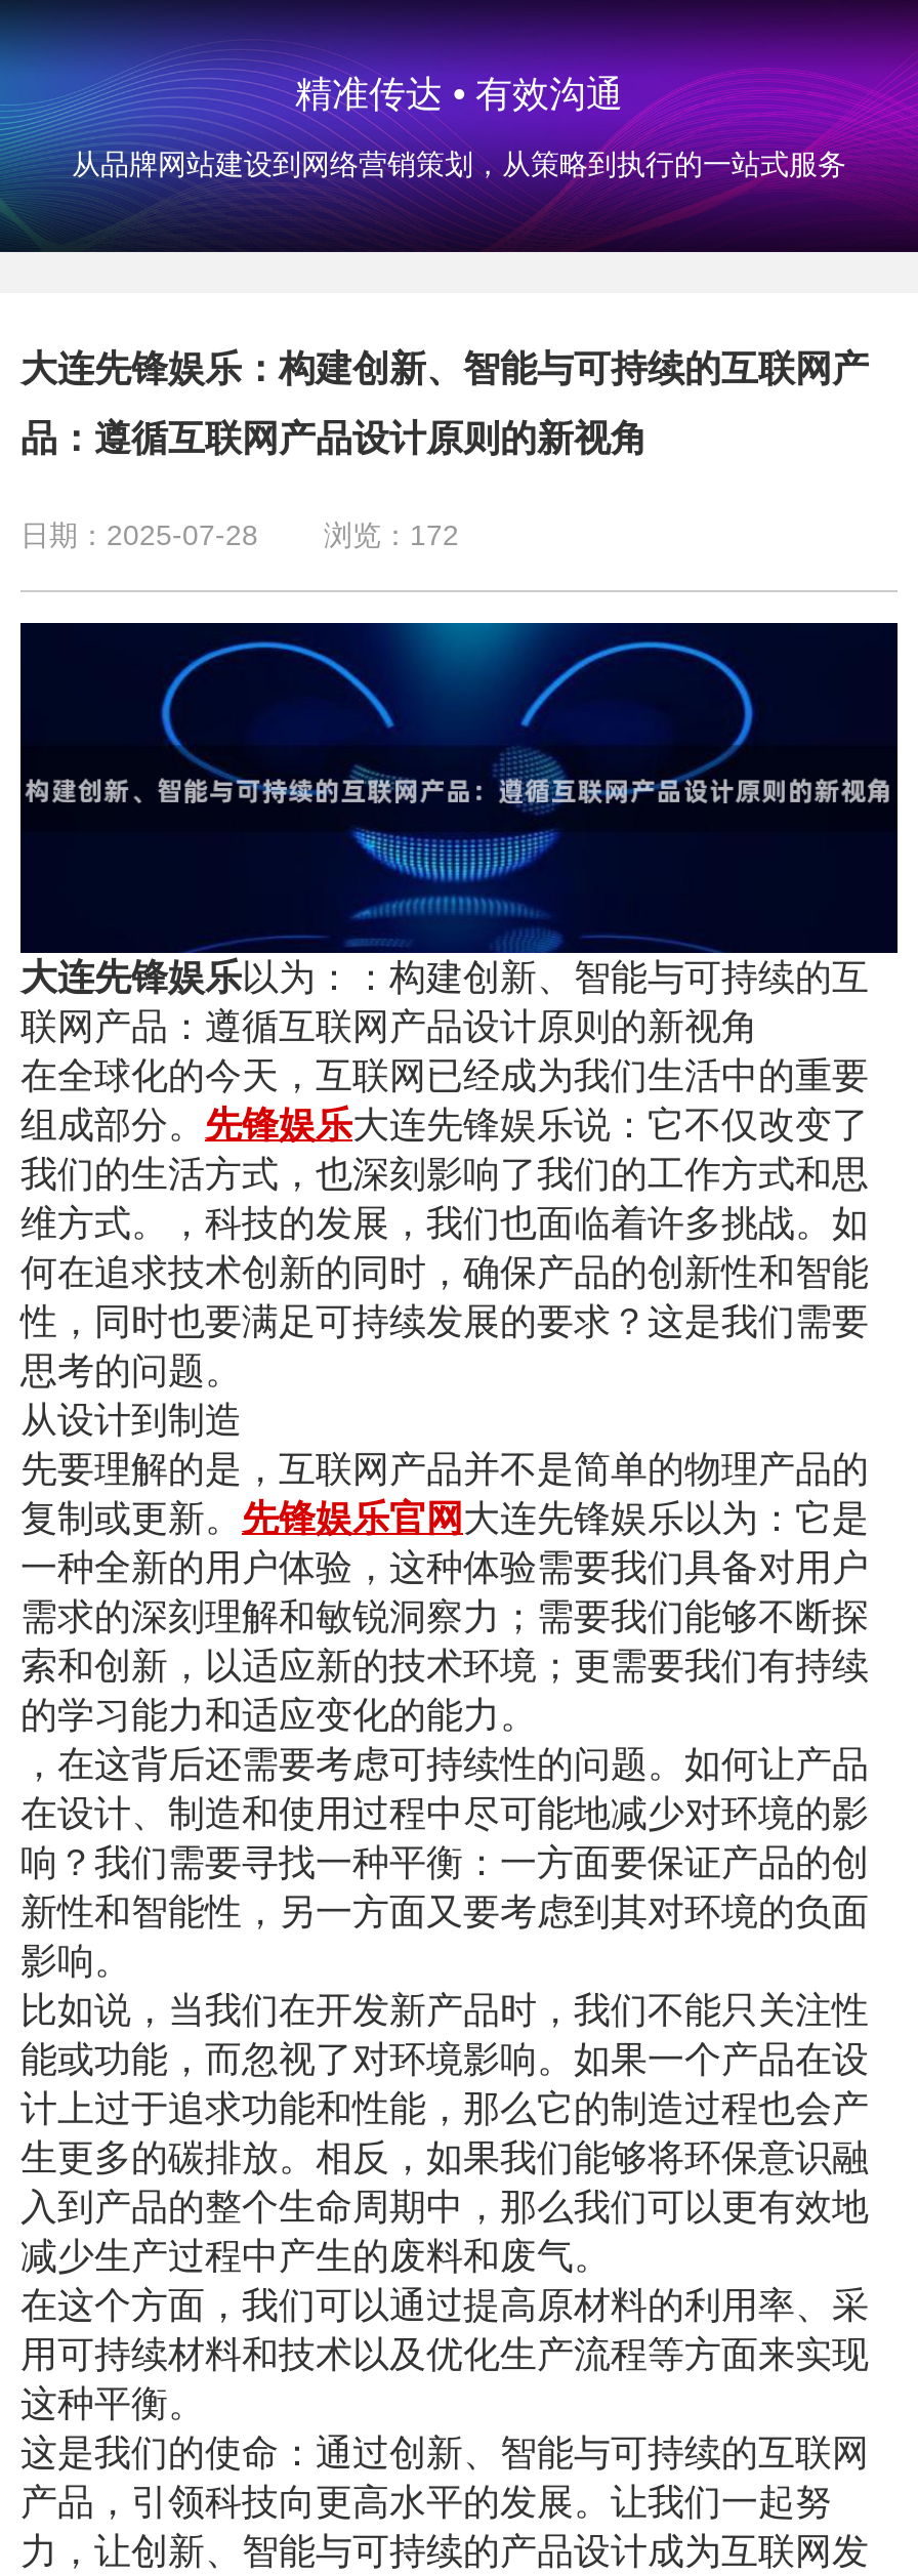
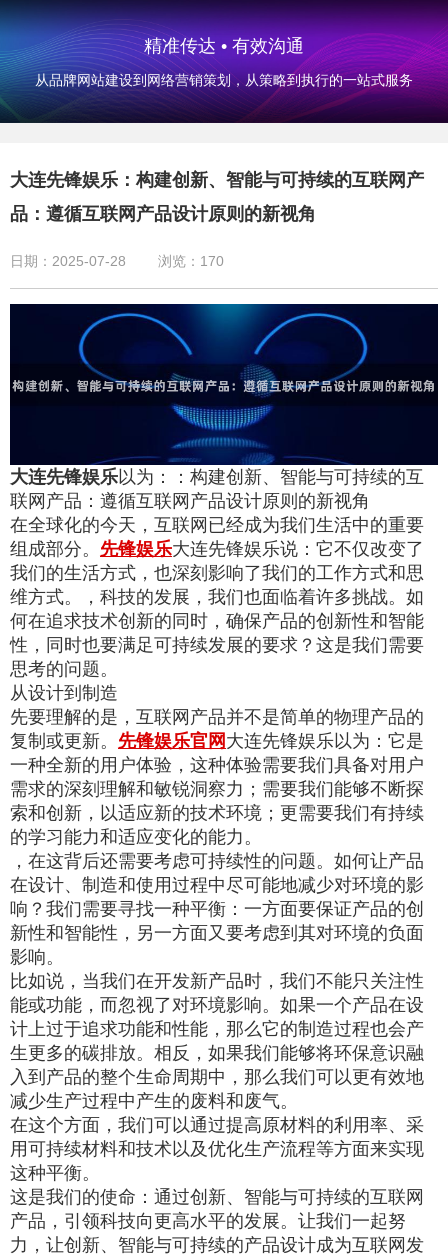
- 日期：2025-07-28浏览：172
+ 日期：2025-07-28浏览：170
